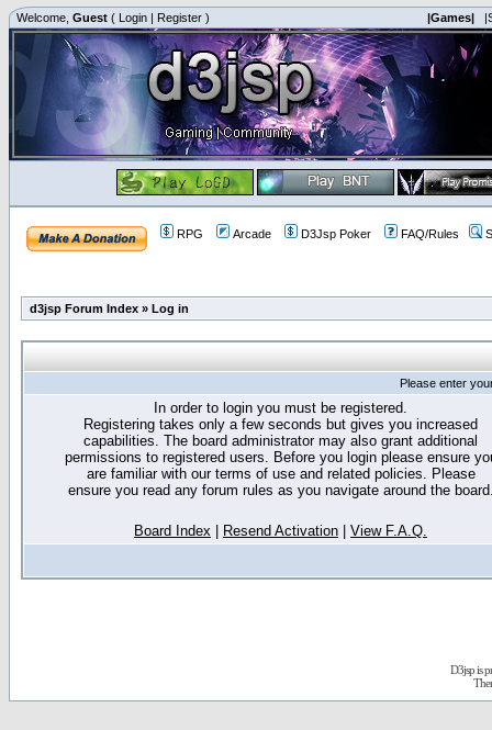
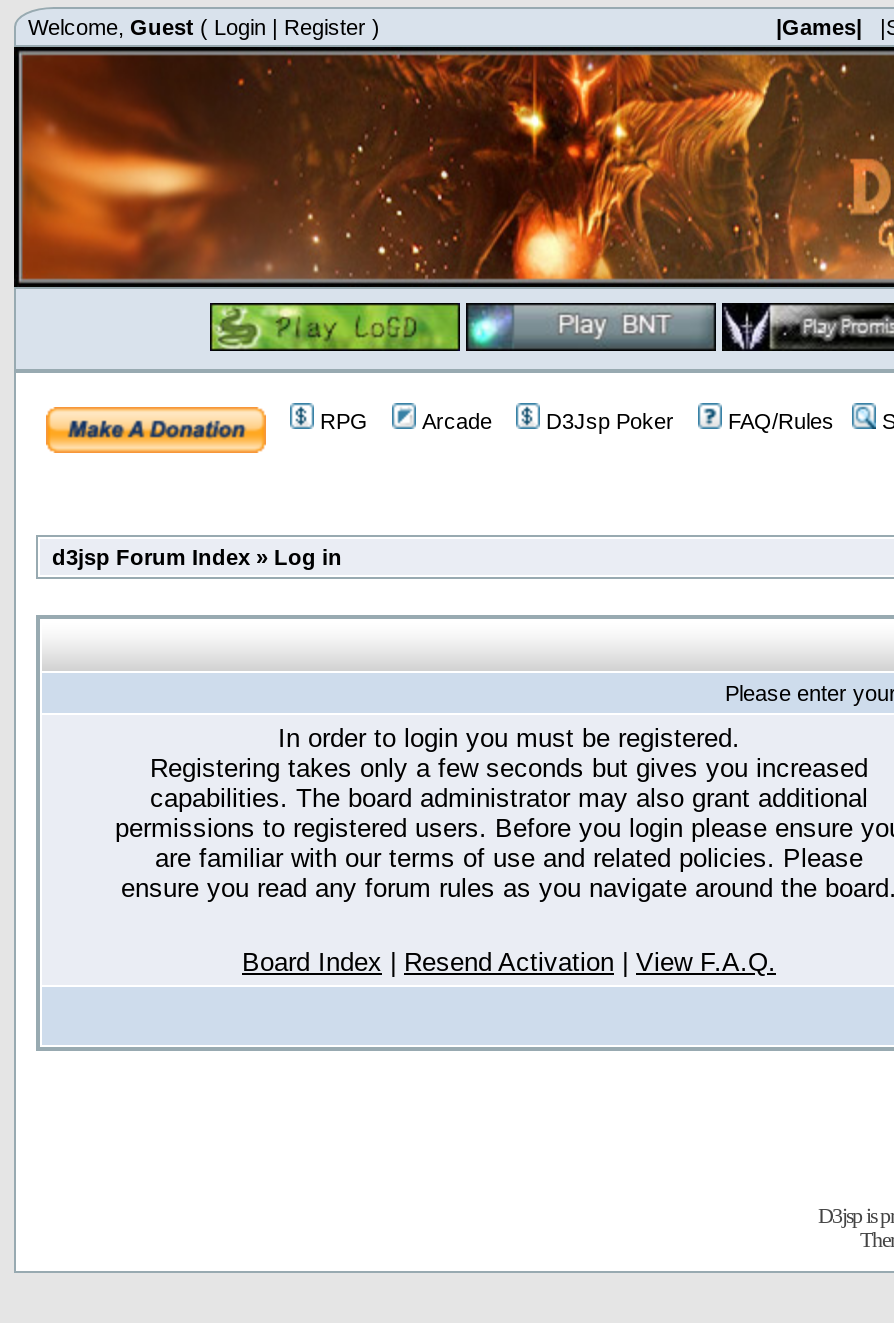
- [image]
+ [image]
